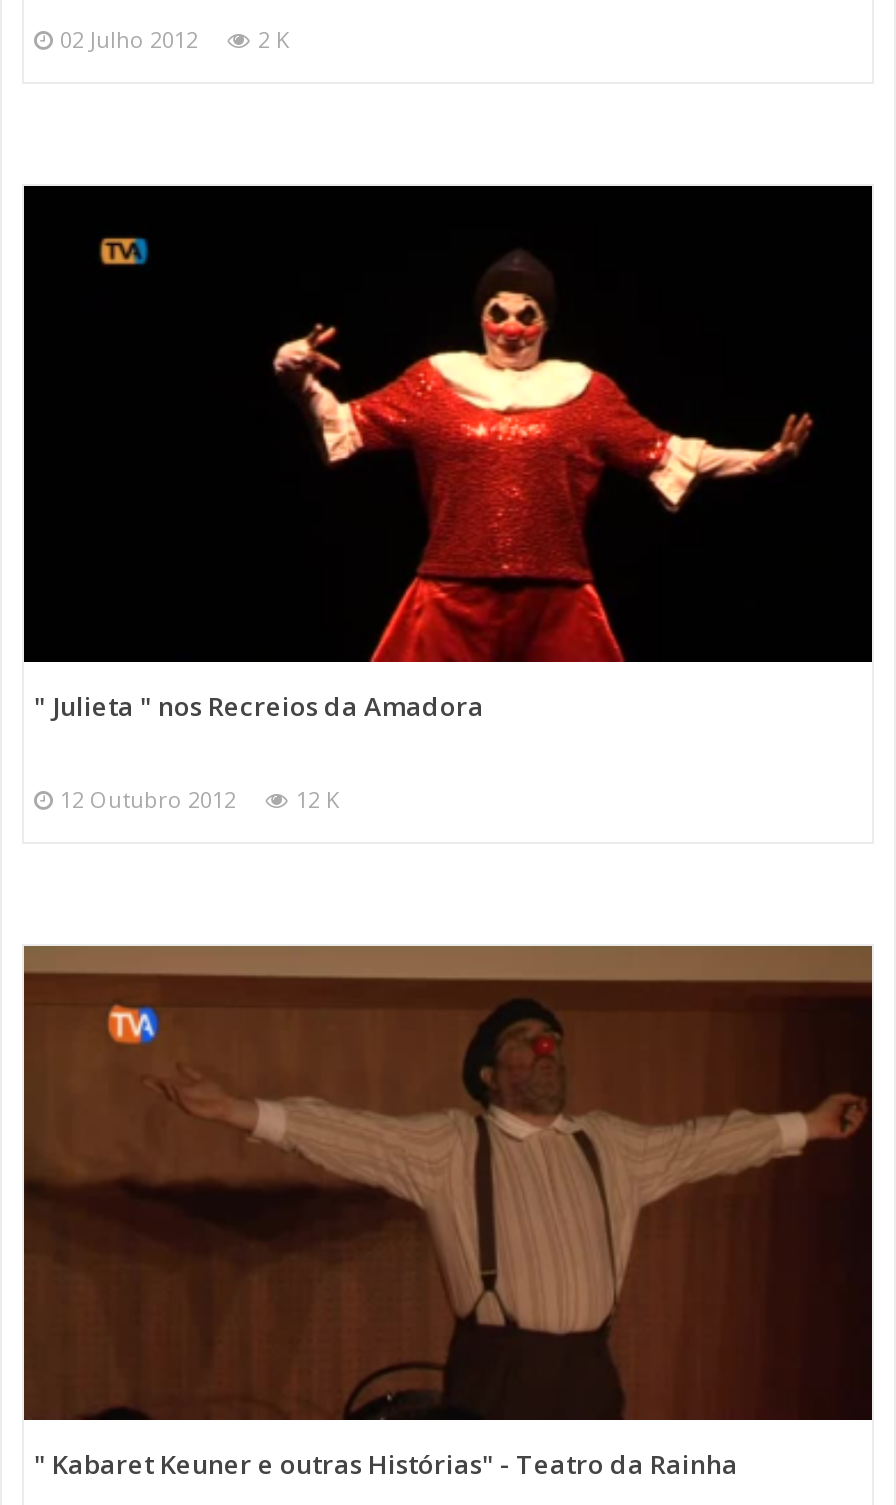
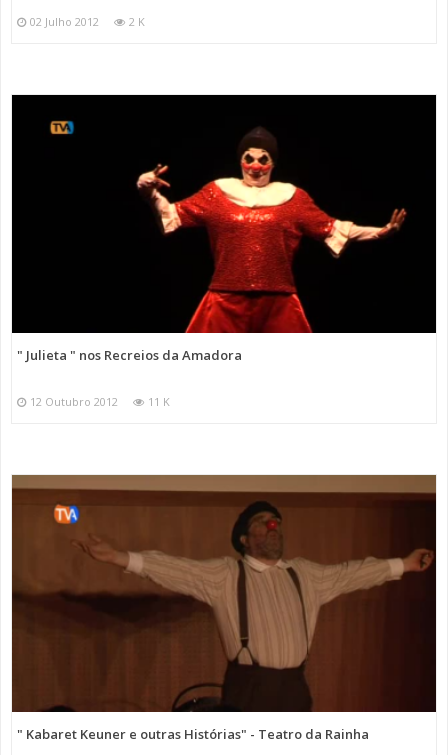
- 12 Outubro 2012 12 K
+ 12 Outubro 2012 11 K
